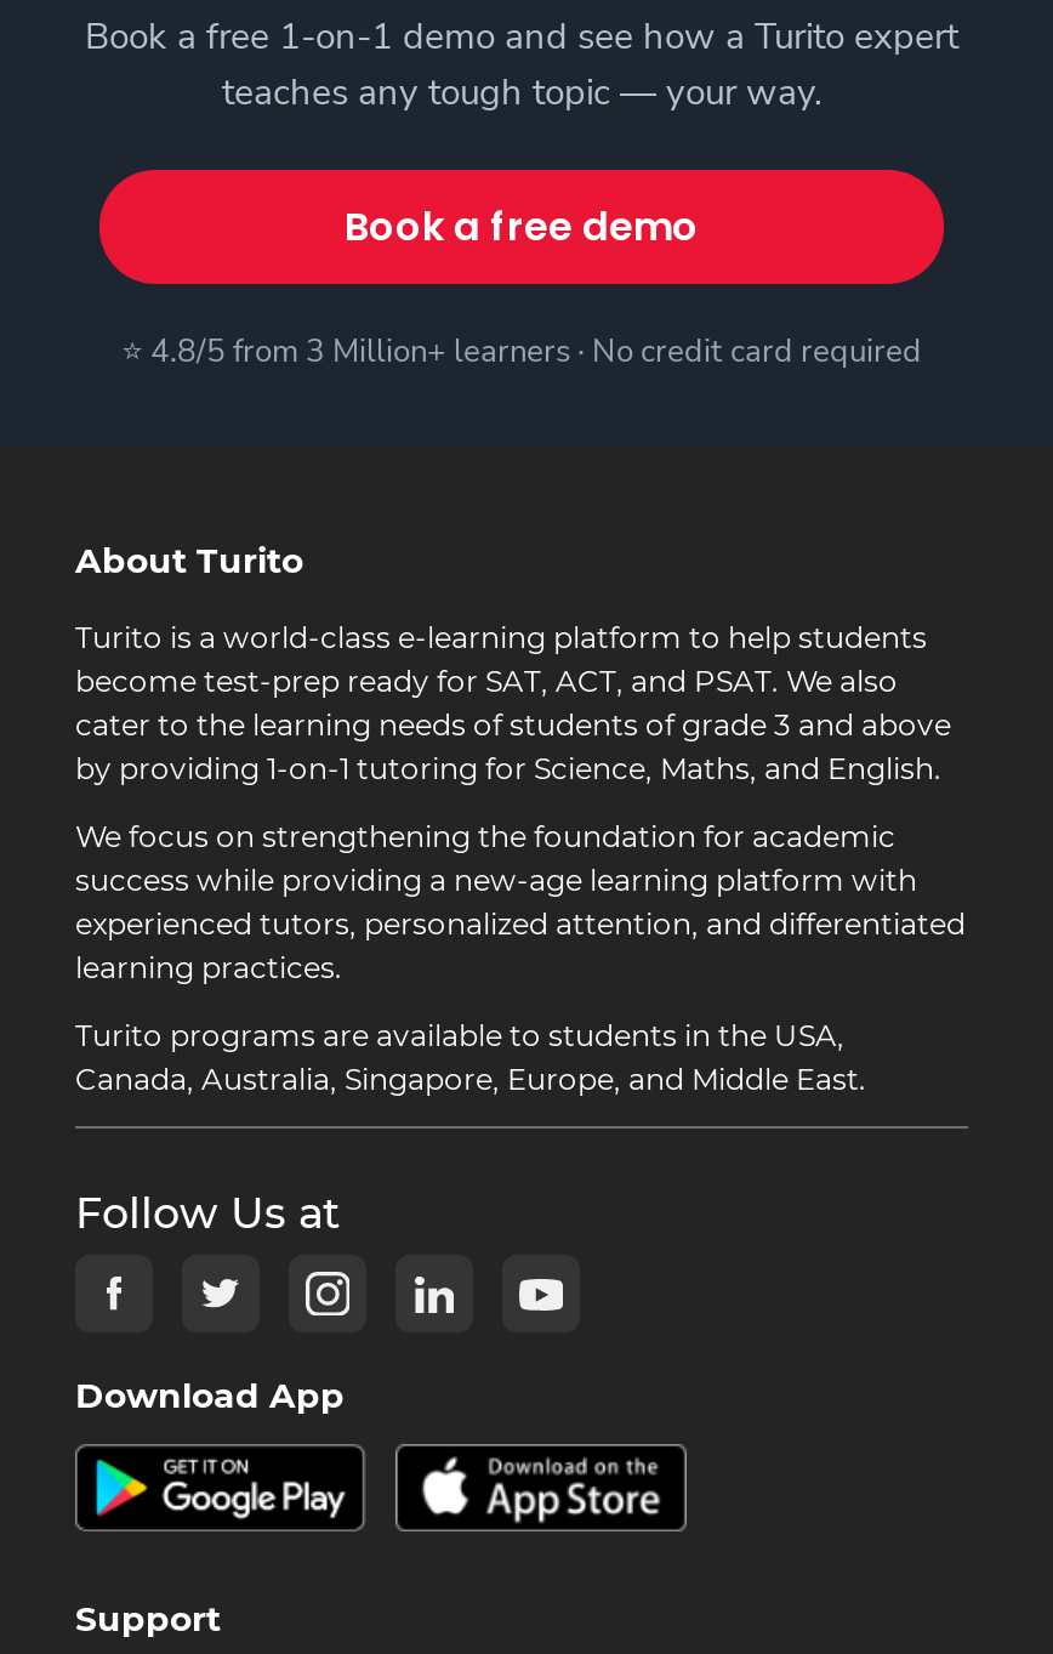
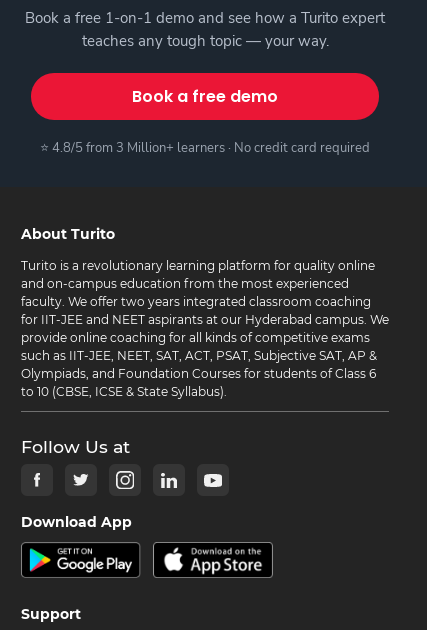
- Turito is a world-class e-learning platform to help students
- become test-prep ready for SAT, ACT, and PSAT. We also
- cater to the learning needs of students of grade 3 and above
- by providing 1-on-1 tutoring for Science, Maths, and English.
- We focus on strengthening the foundation for academic
- success while providing a new-age learning platform with
- experienced tutors, personalized attention, and differentiated
- learning practices.
- Turito programs are available to students in the USA,
- Canada, Australia, Singapore, Europe, and Middle East.
+ Turito is a revolutionary learning platform for quality online
+ and on-campus education from the most experienced
+ faculty. We offer two years integrated classroom coaching
+ for IIT-JEE and NEET aspirants at our Hyderabad campus. We
+ provide online coaching for all kinds of competitive exams
+ such as IIT-JEE, NEET, SAT, ACT, PSAT, Subjective SAT, AP &
+ Olympiads, and Foundation Courses for students of Class 6
+ to 10 (CBSE, ICSE & State Syllabus).
